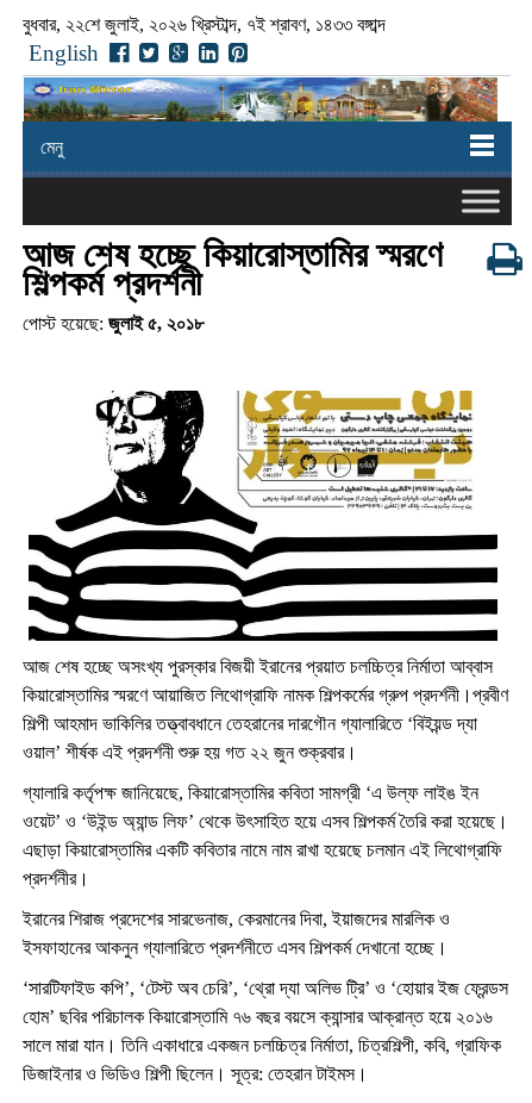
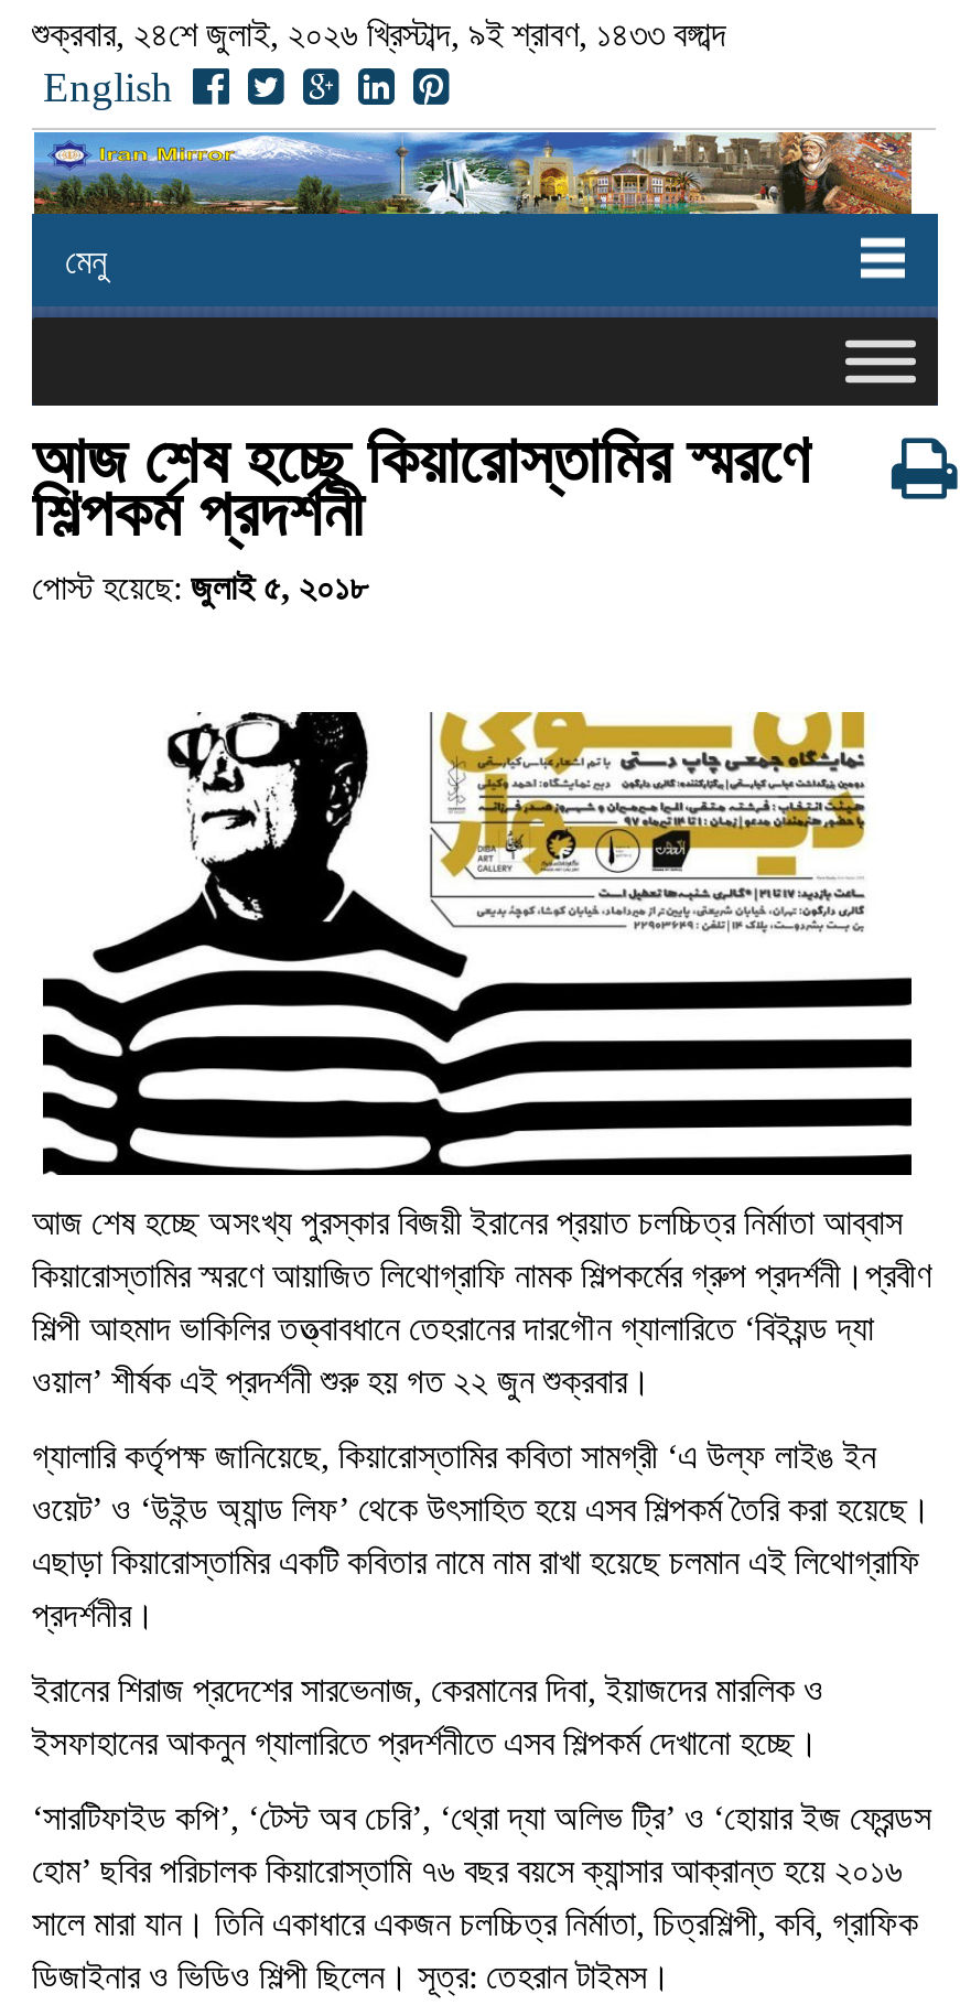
- বুধবার, ২২শে জুলাই, ২০২৬ খ্রিস্টাব্দ, ৭ই শ্রাবণ, ১৪৩৩ বঙ্গাব্দ
+ শুক্রবার, ২৪শে জুলাই, ২০২৬ খ্রিস্টাব্দ, ৯ই শ্রাবণ, ১৪৩৩ বঙ্গাব্দ
